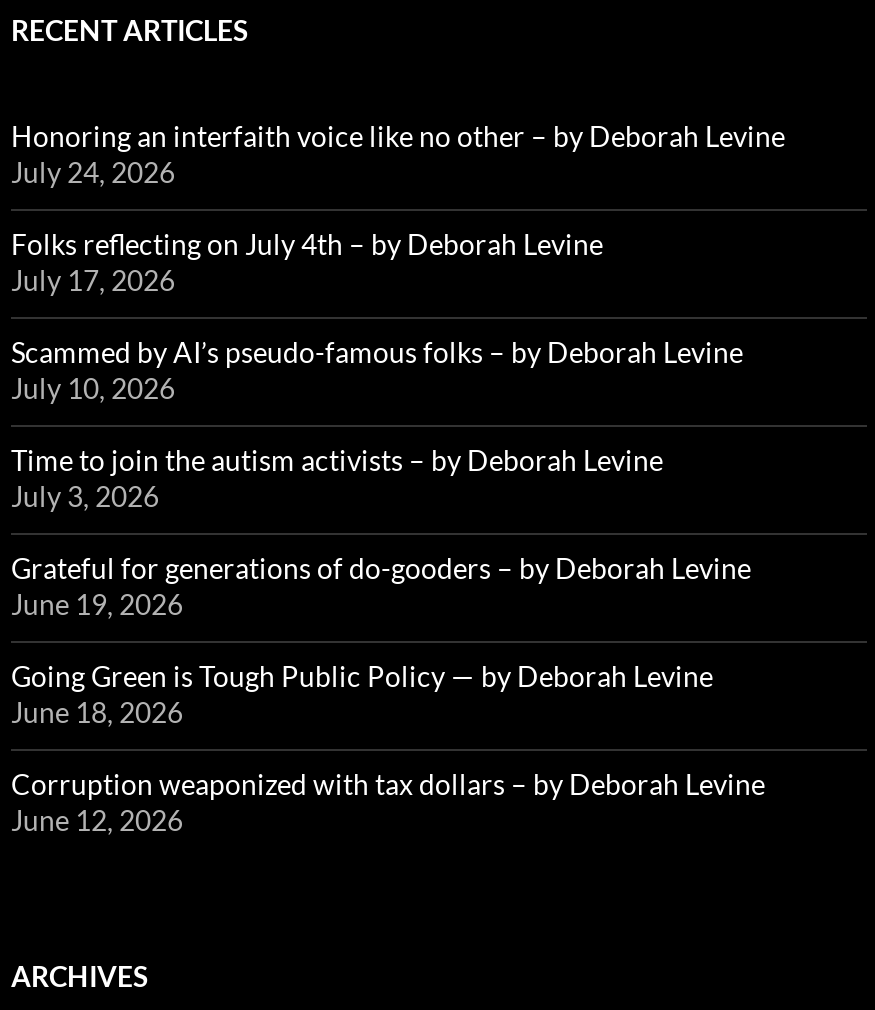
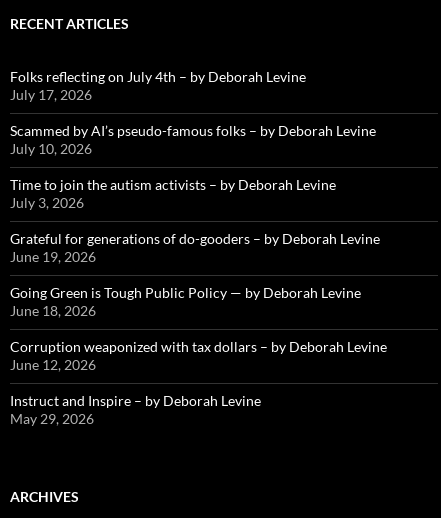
- Honoring an interfaith voice like no other – by Deborah Levine
- July 24, 2026

moved up: Folks reflecting on July 4th – by Deborah Levine | July 17, 2026 | Scammed by AI’s pseudo-famous folks – by Deborah Levine | ... | Corruption weaponized with tax dollars – by Deborah Levine | June 12, 2026

+ Instruct and Inspire – by Deborah Levine
+ May 29, 2026
